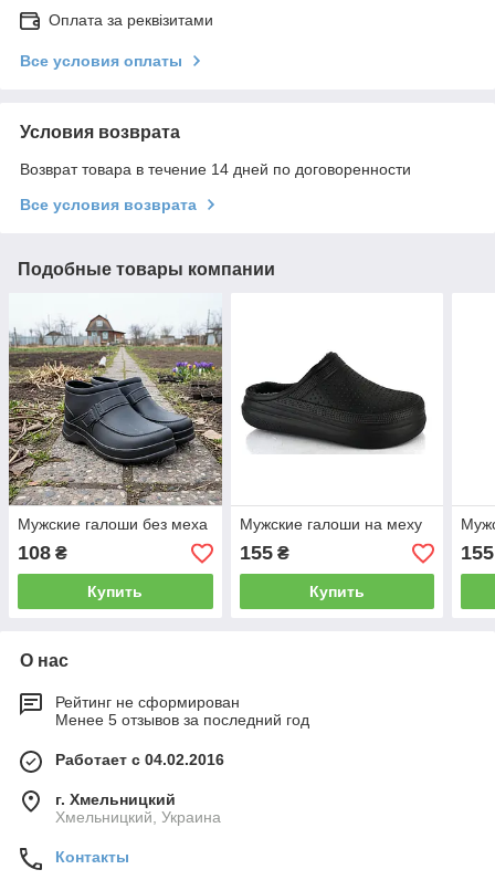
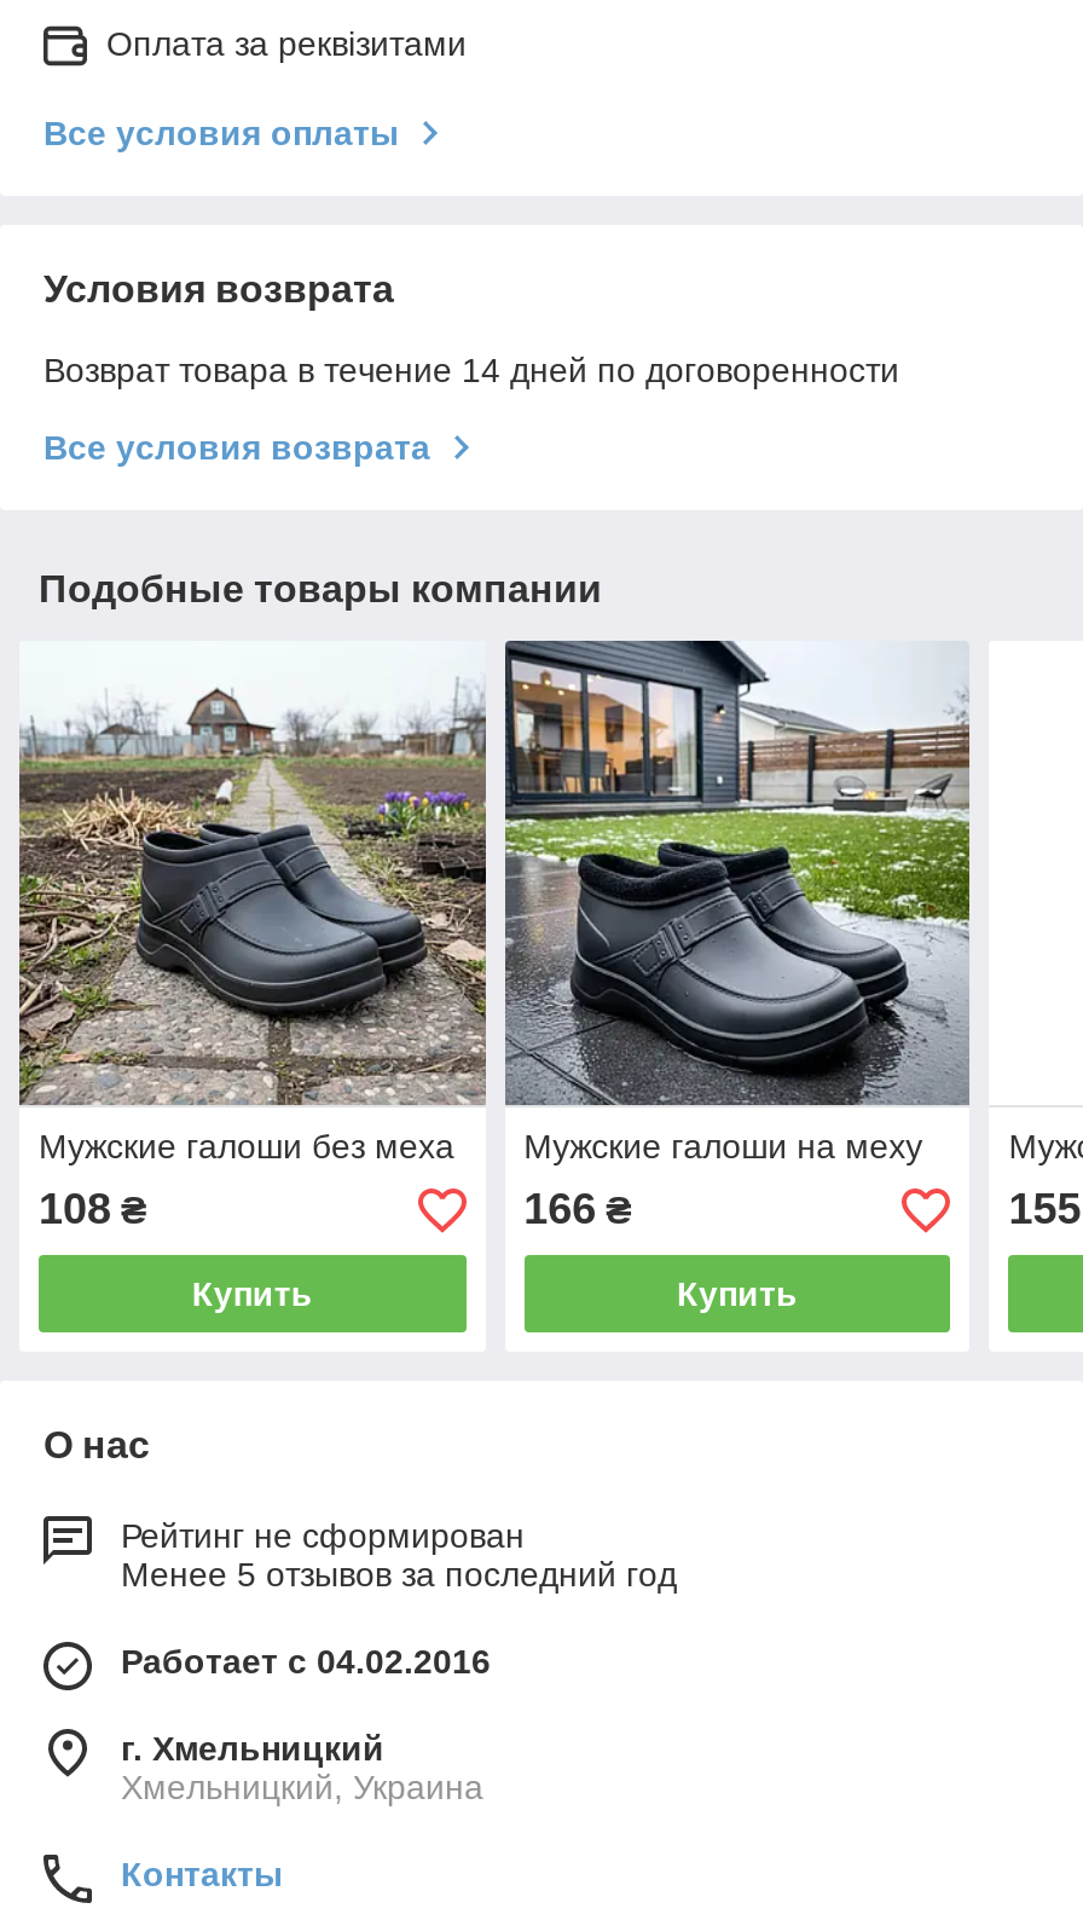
- [image]
- 155 ₴
+ [image]
+ 166 ₴
